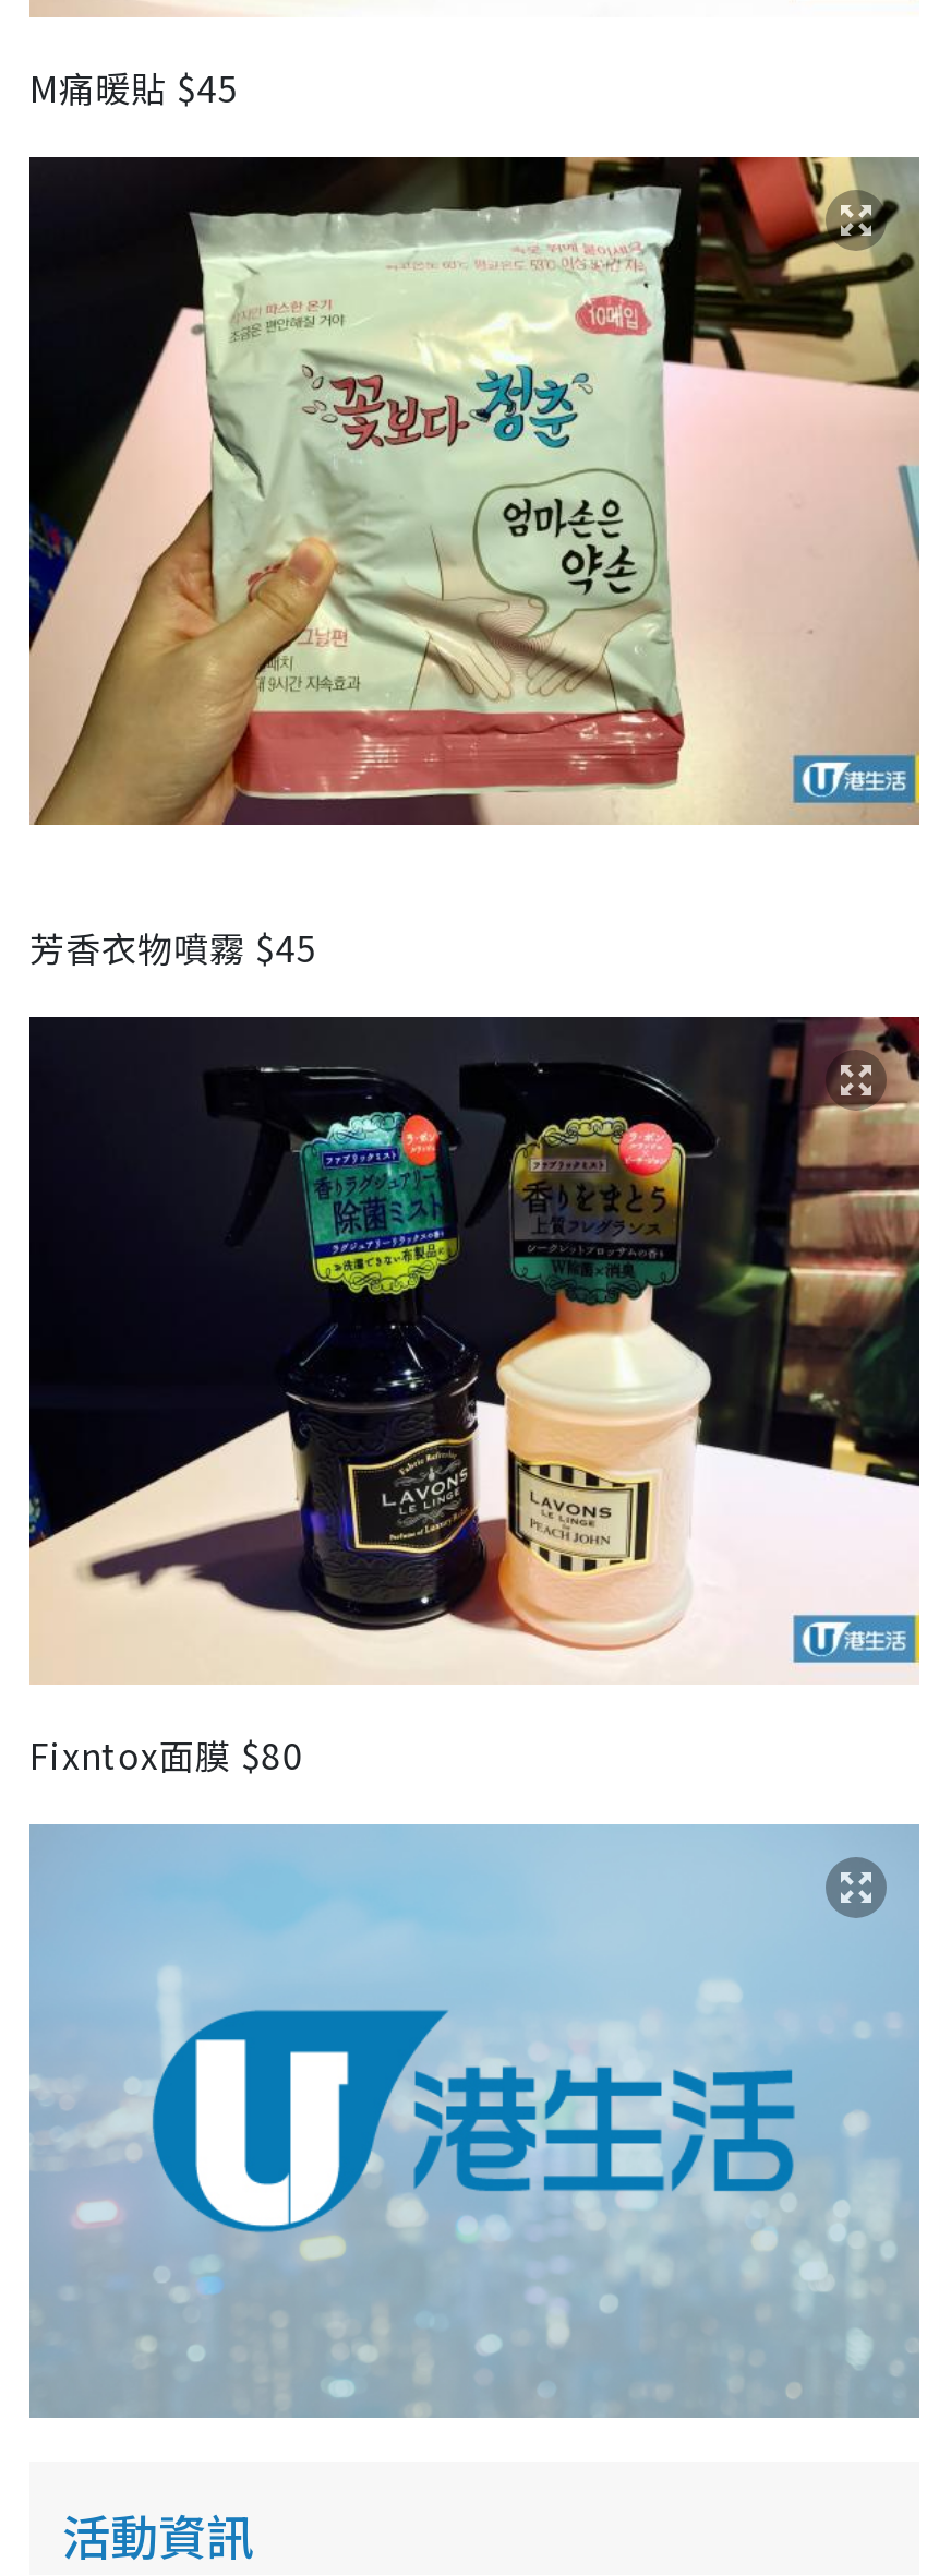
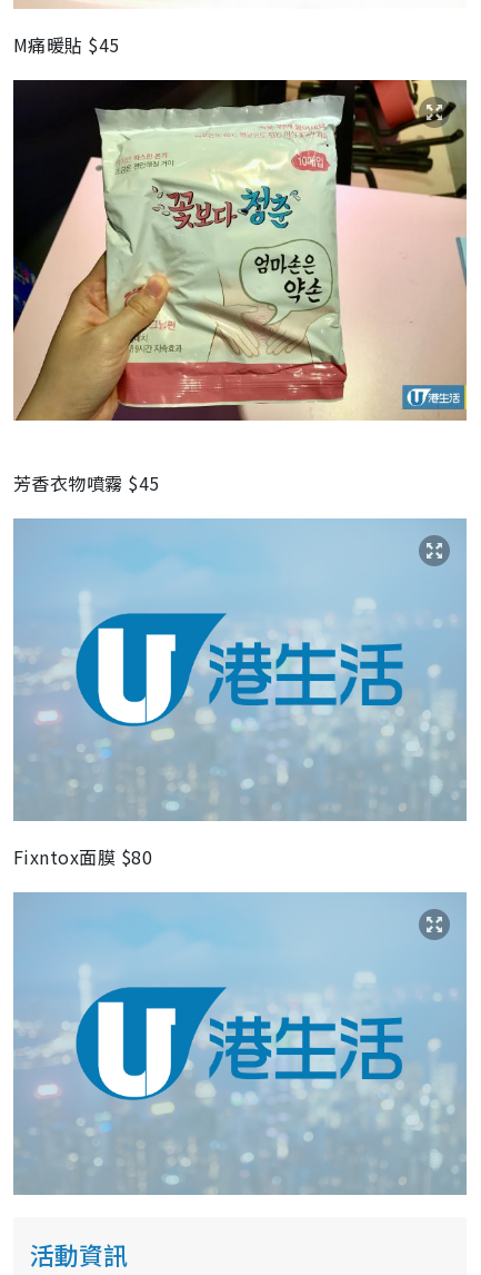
- [image]
+ [image]
